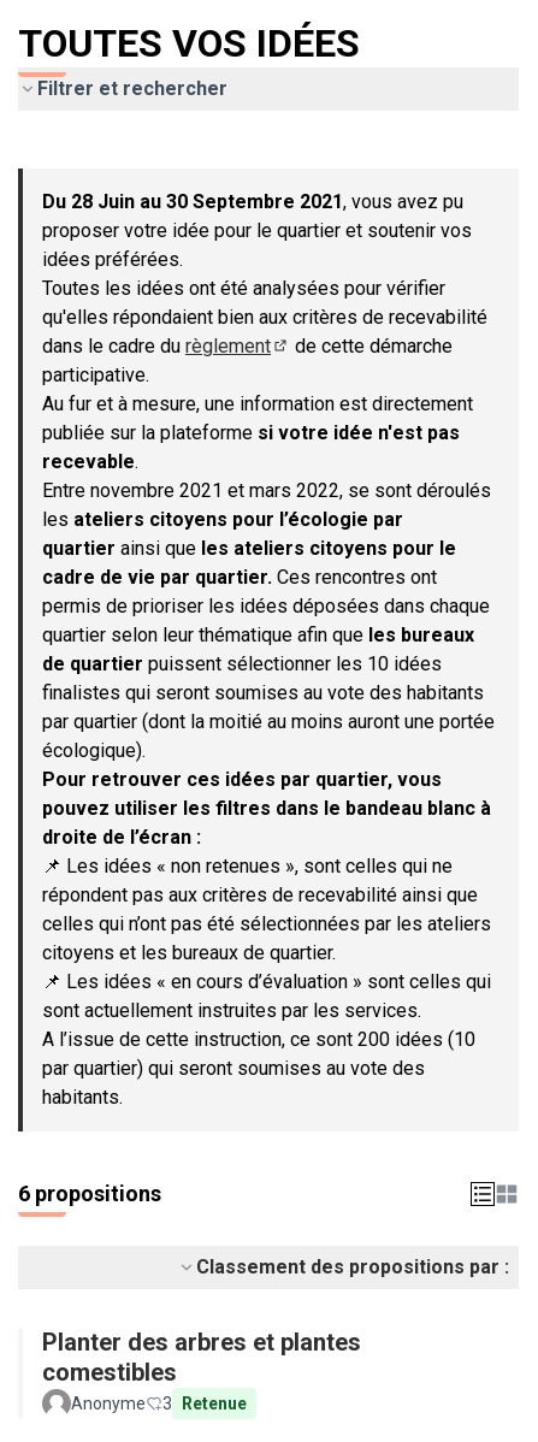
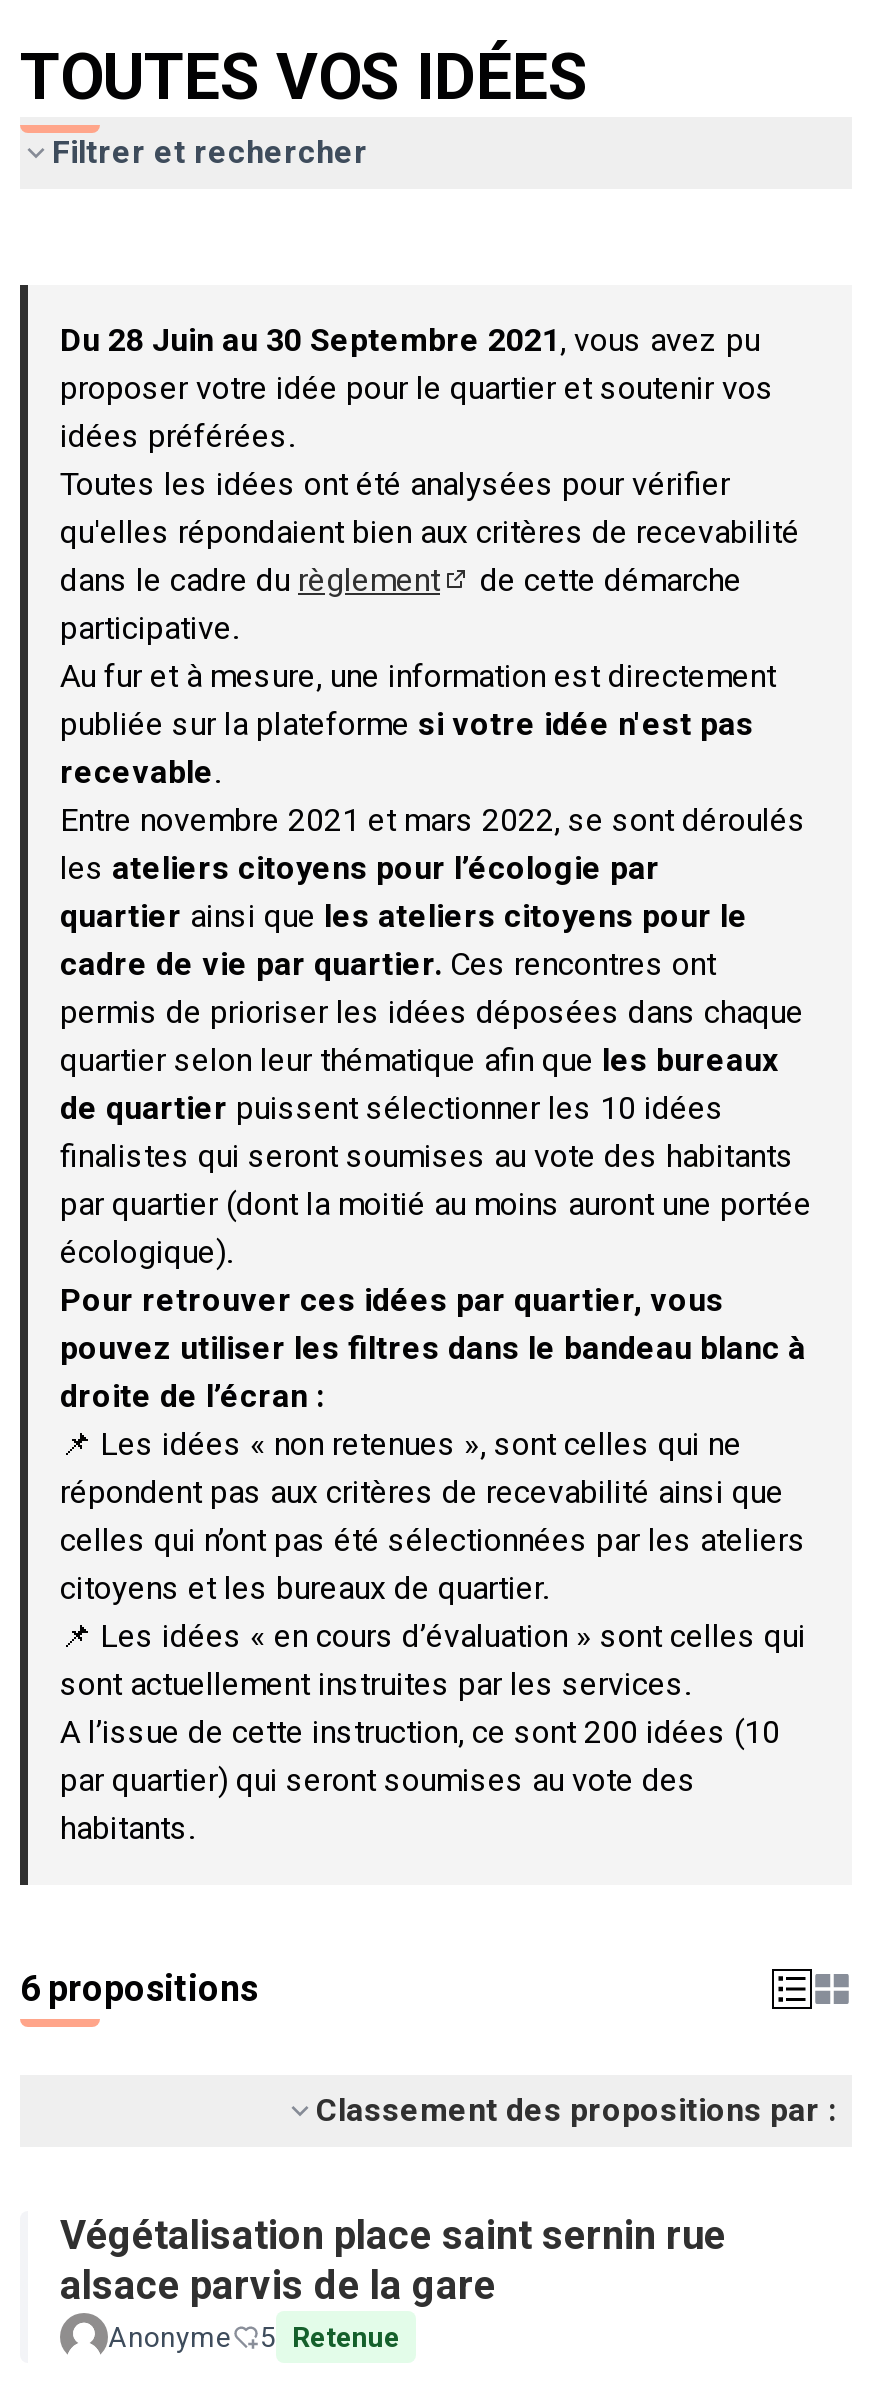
- Planter des arbres et plantes
- comestibles
+ Végétalisation place saint sernin rue
+ alsace parvis de la gare

- Anonyme 3 Retenue
+ Anonyme 5 Retenue
